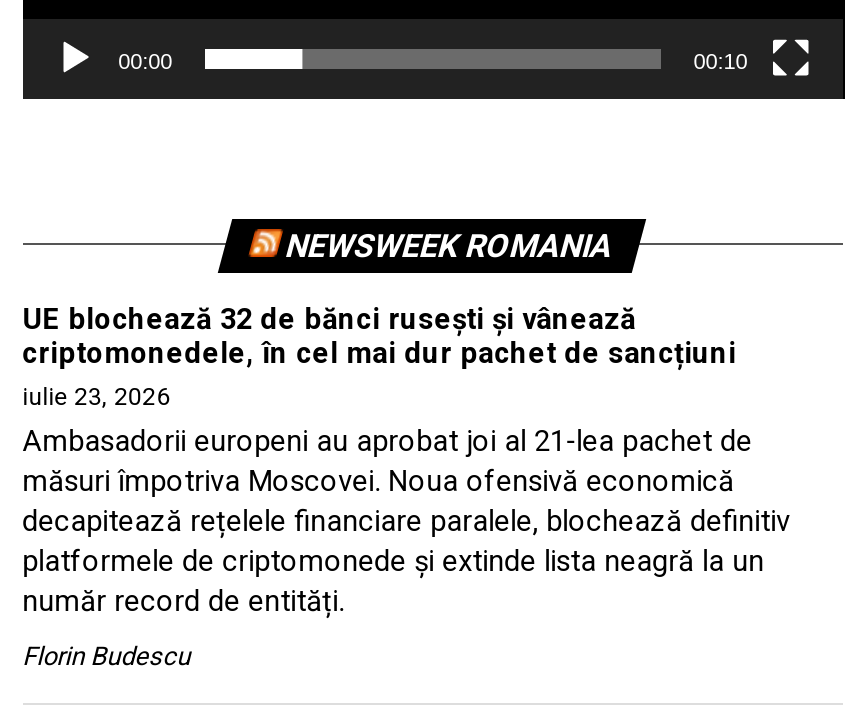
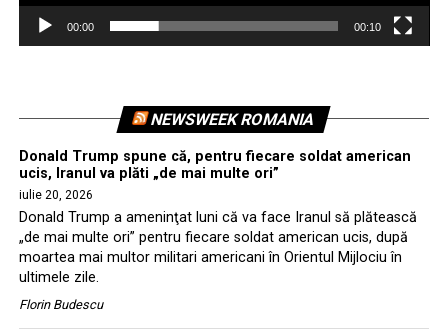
- UE blochează 32 de bănci rusești și vânează
- criptomonedele, în cel mai dur pachet de sancțiuni
- iulie 23, 2026
- Ambasadorii europeni au aprobat joi al 21-lea pachet de
- măsuri împotriva Moscovei. Noua ofensivă economică
- decapitează rețelele financiare paralele, blochează definitiv
- platformele de criptomonede și extinde lista neagră la un
- număr record de entități.
+ Donald Trump spune că, pentru fiecare soldat american
+ ucis, Iranul va plăti „de mai multe ori”
+ iulie 20, 2026
+ Donald Trump a ameninţat luni că va face Iranul să plătească
+ „de mai multe ori” pentru fiecare soldat american ucis, după
+ moartea mai multor militari americani în Orientul Mijlociu în
+ ultimele zile.
